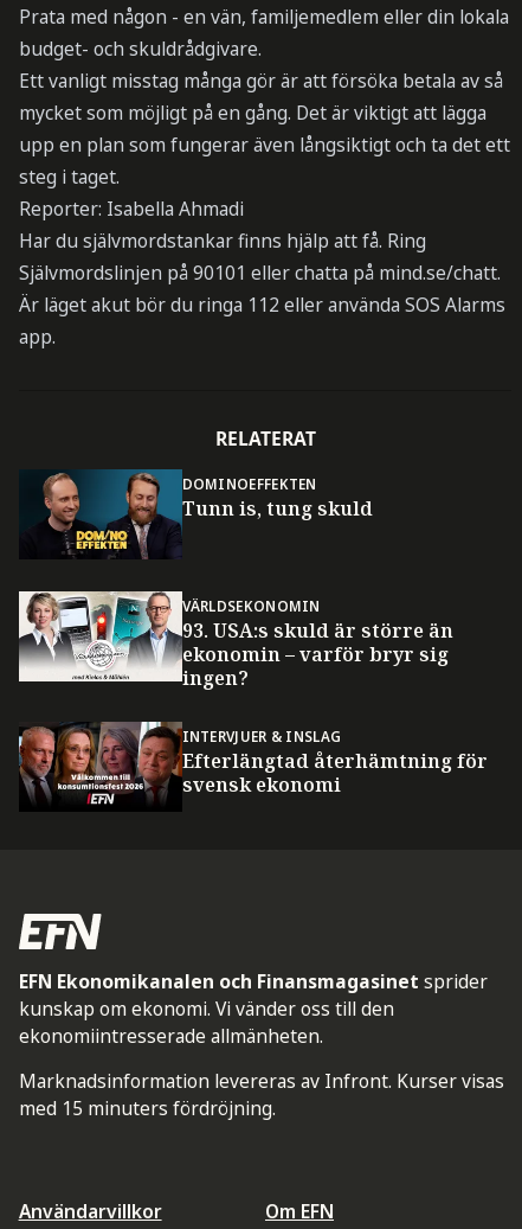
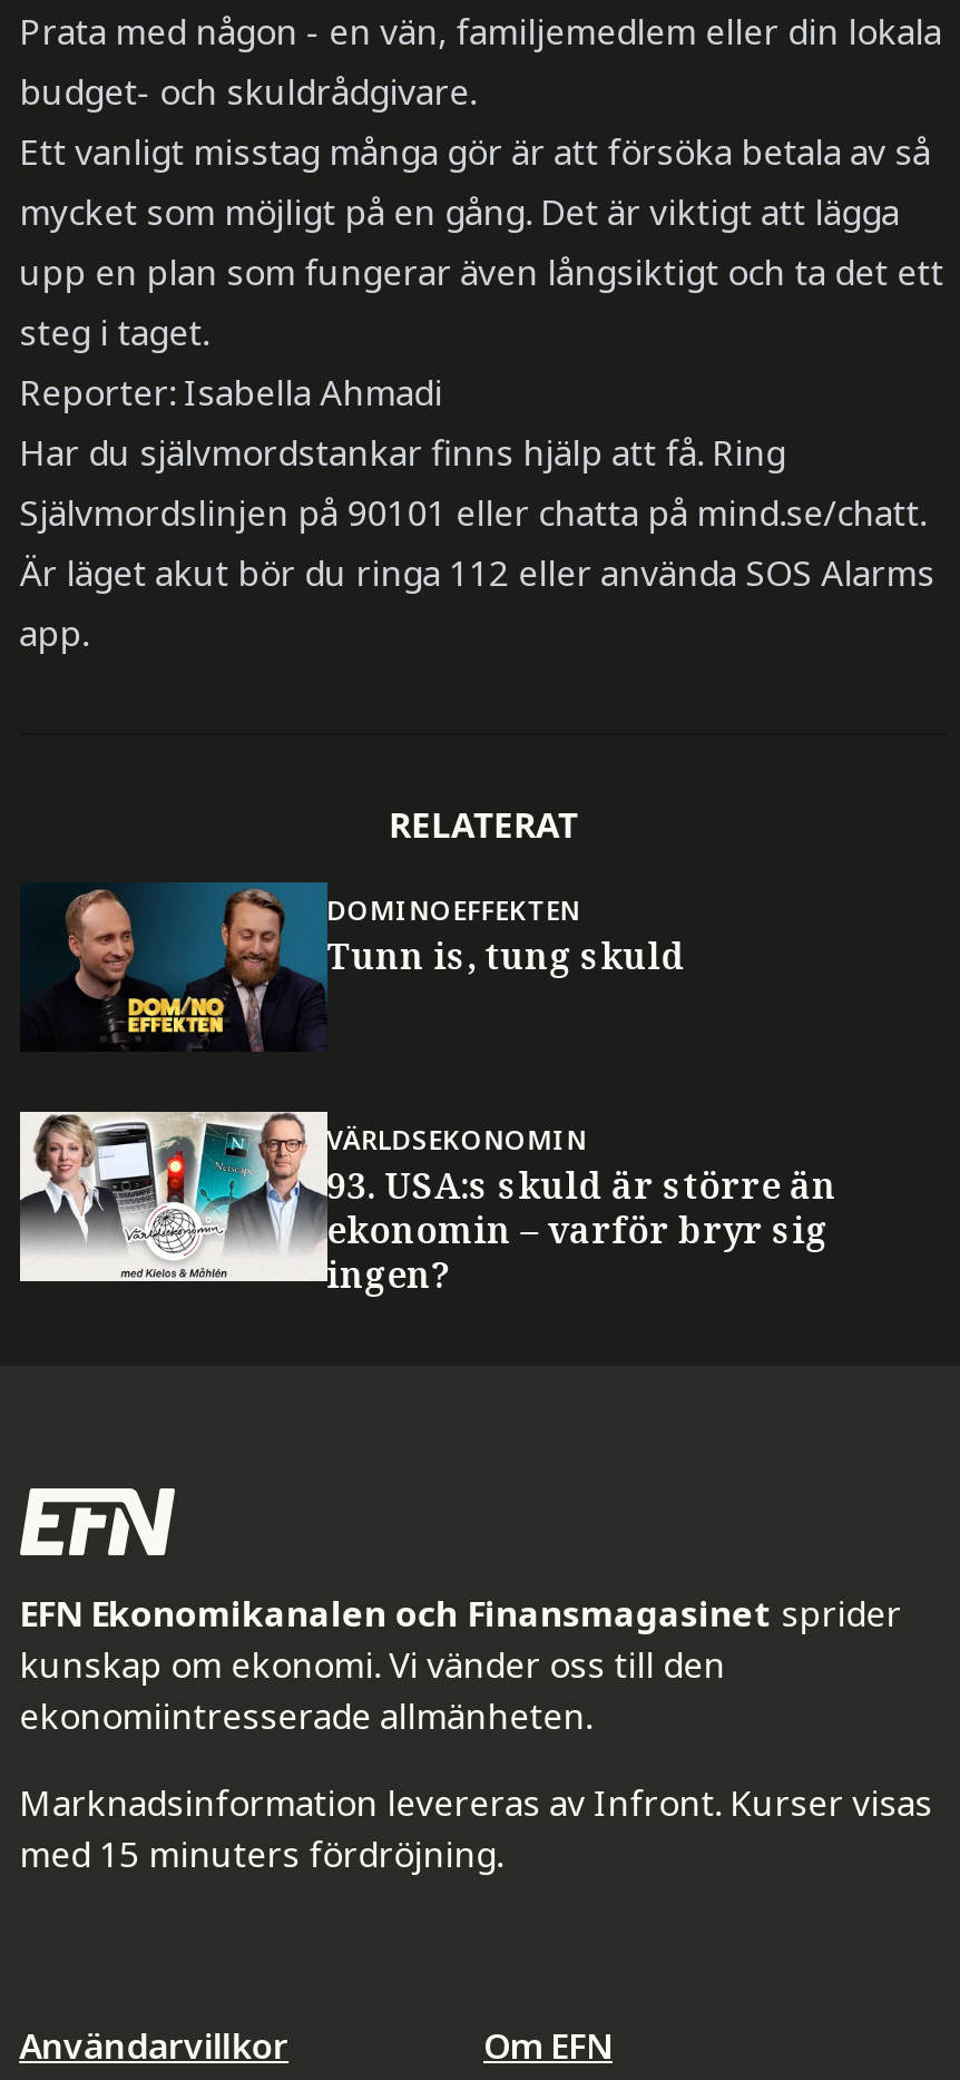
- [image]
- INTERVJUER & INSLAG
- Efterlängtad återhämtning för
- svensk ekonomi
